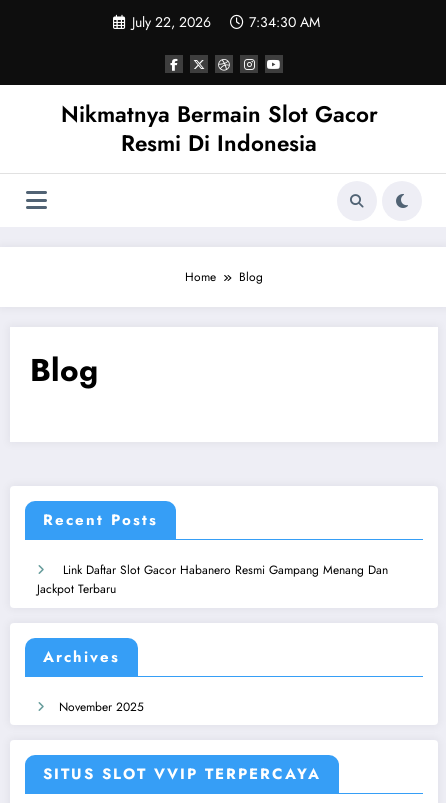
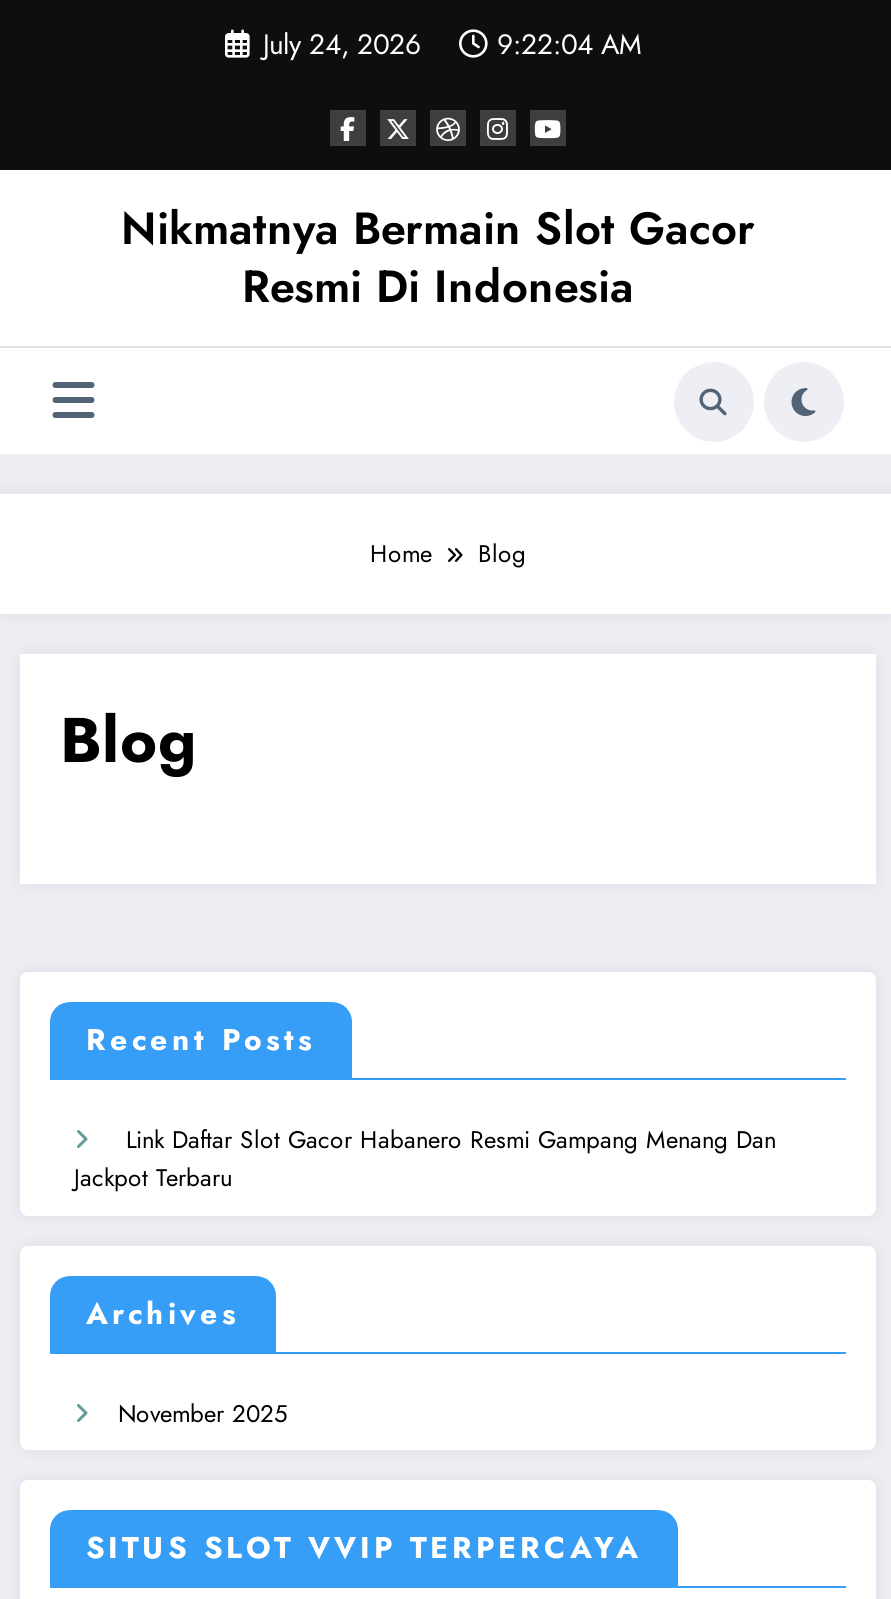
- July 22, 2026
+ July 24, 2026

- 7:34:30 AM
+ 9:22:04 AM
